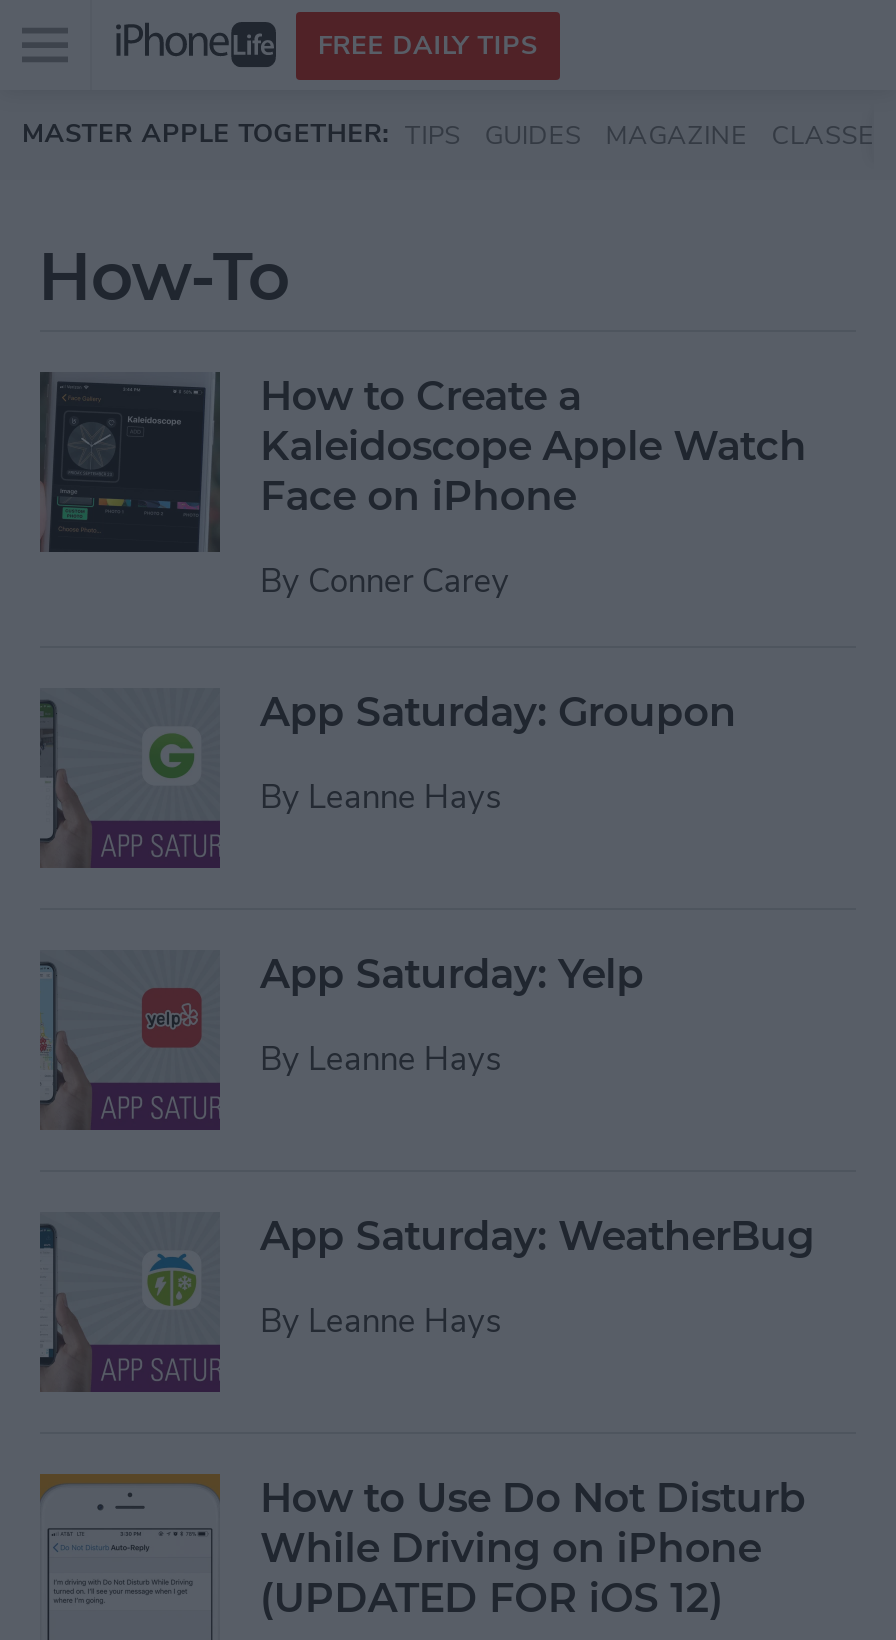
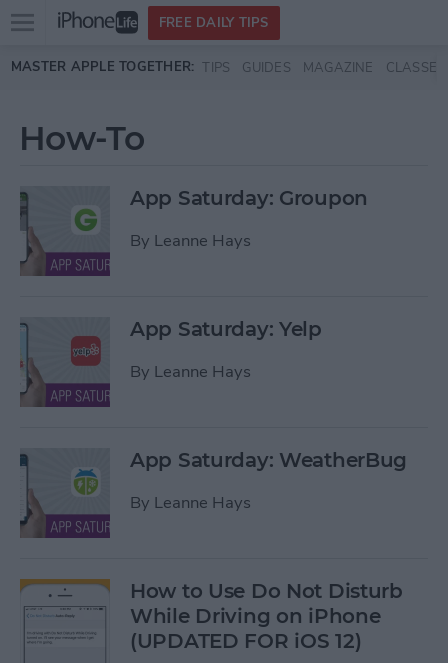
- [image]
- How to Create a
- Kaleidoscope Apple Watch
- Face on iPhone
- By Conner Carey
